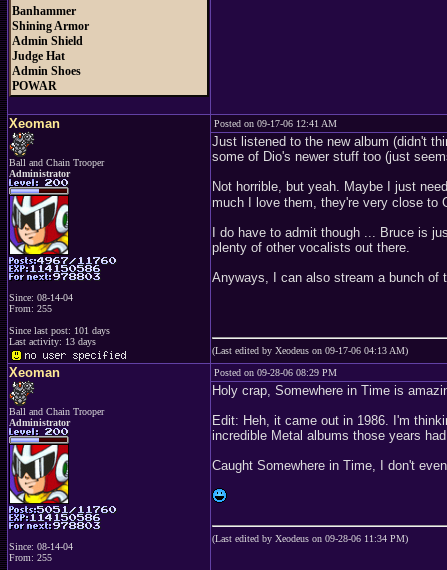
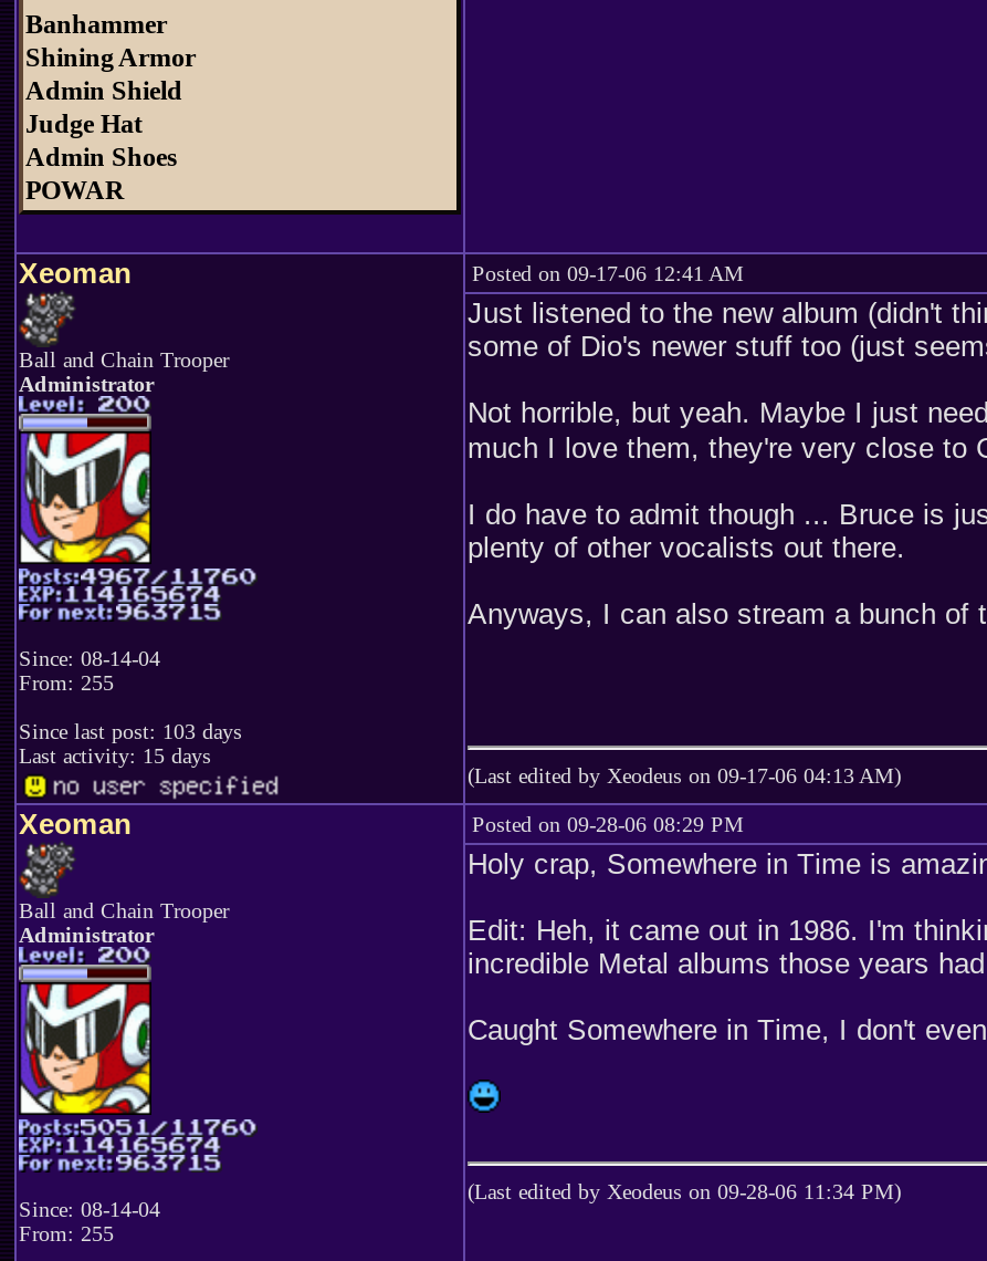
- Since last post: 101 days
+ Since last post: 103 days

- Last activity: 13 days
+ Last activity: 15 days
